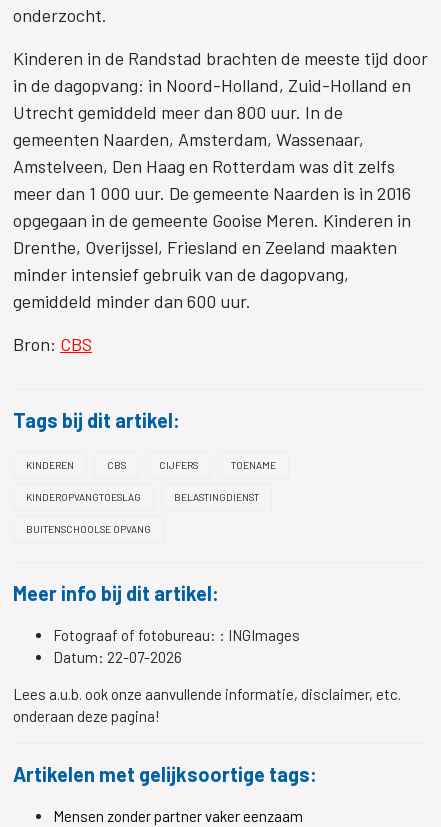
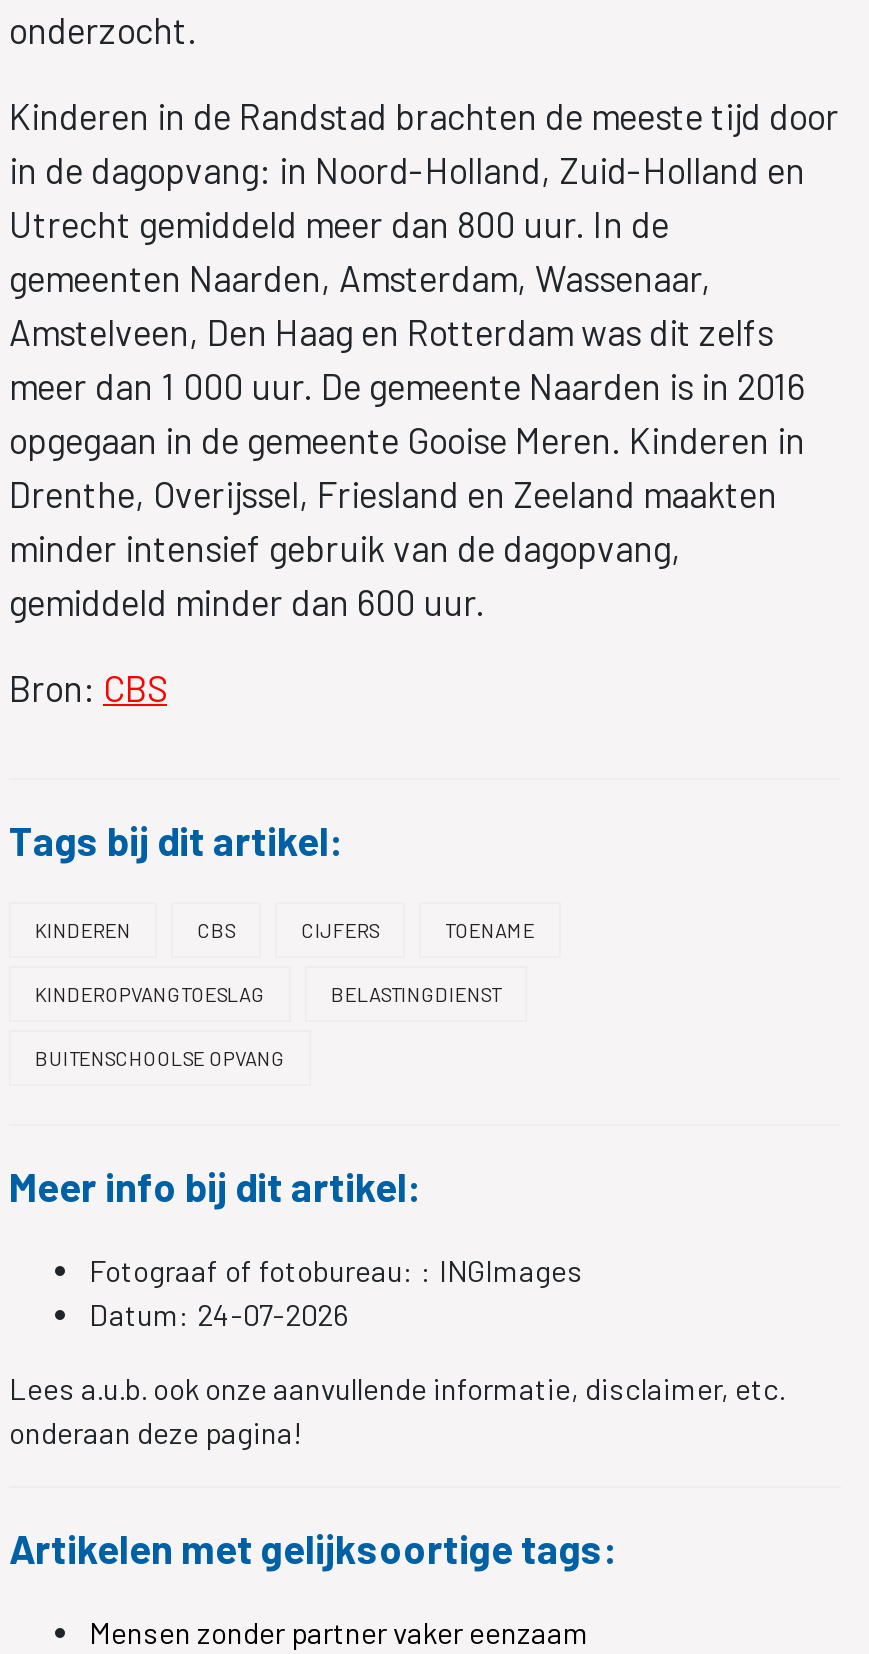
- Datum: 22-07-2026
+ Datum: 24-07-2026
